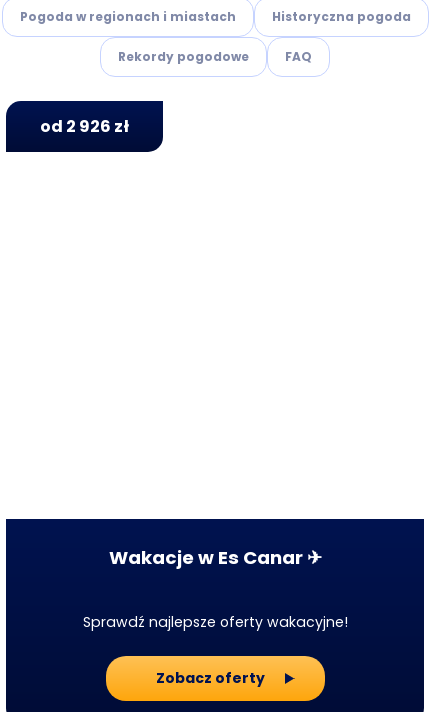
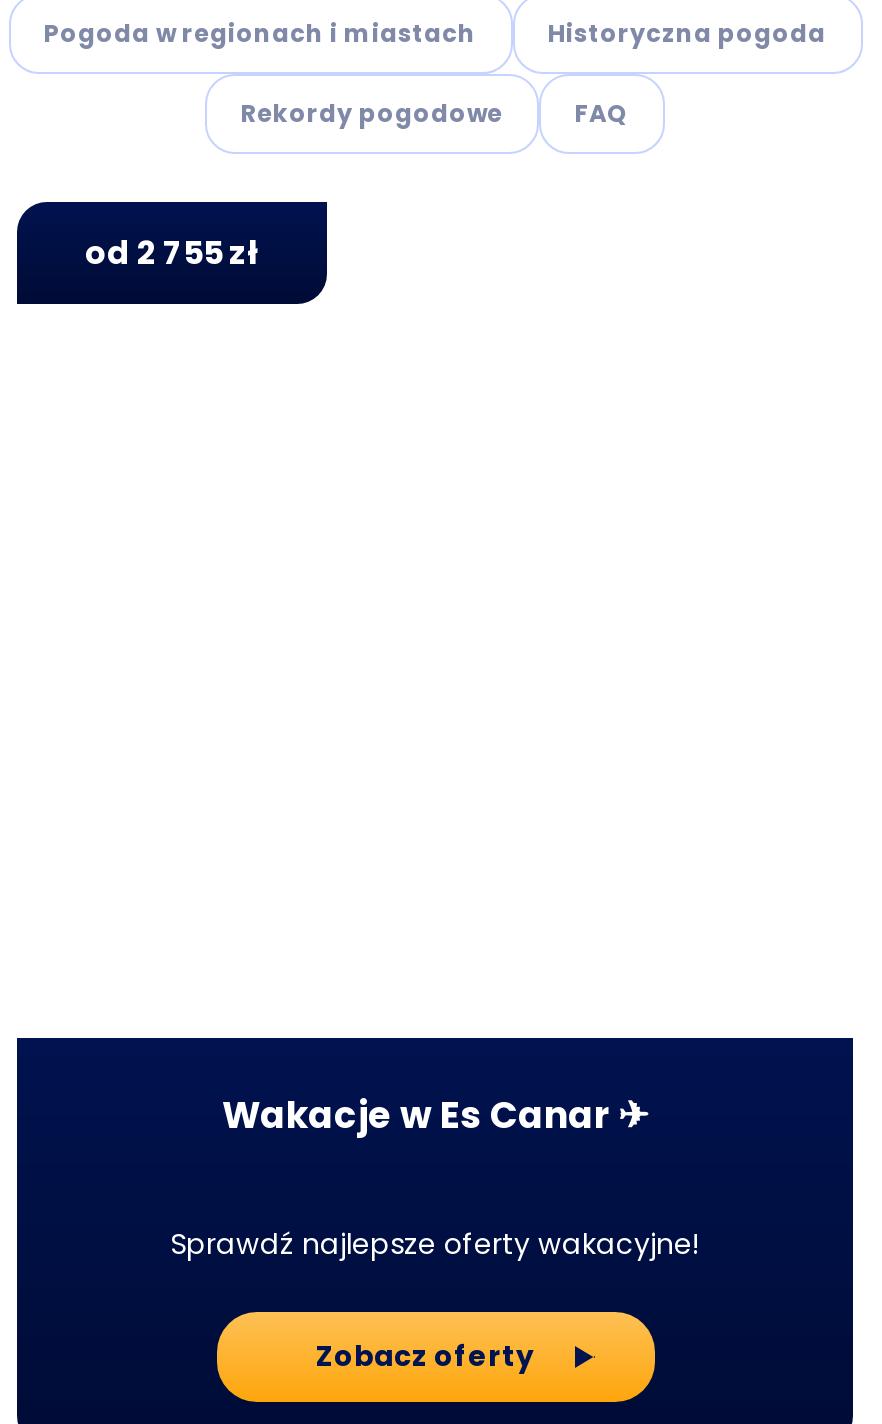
- od 2 926 zł
+ od 2 755 zł
